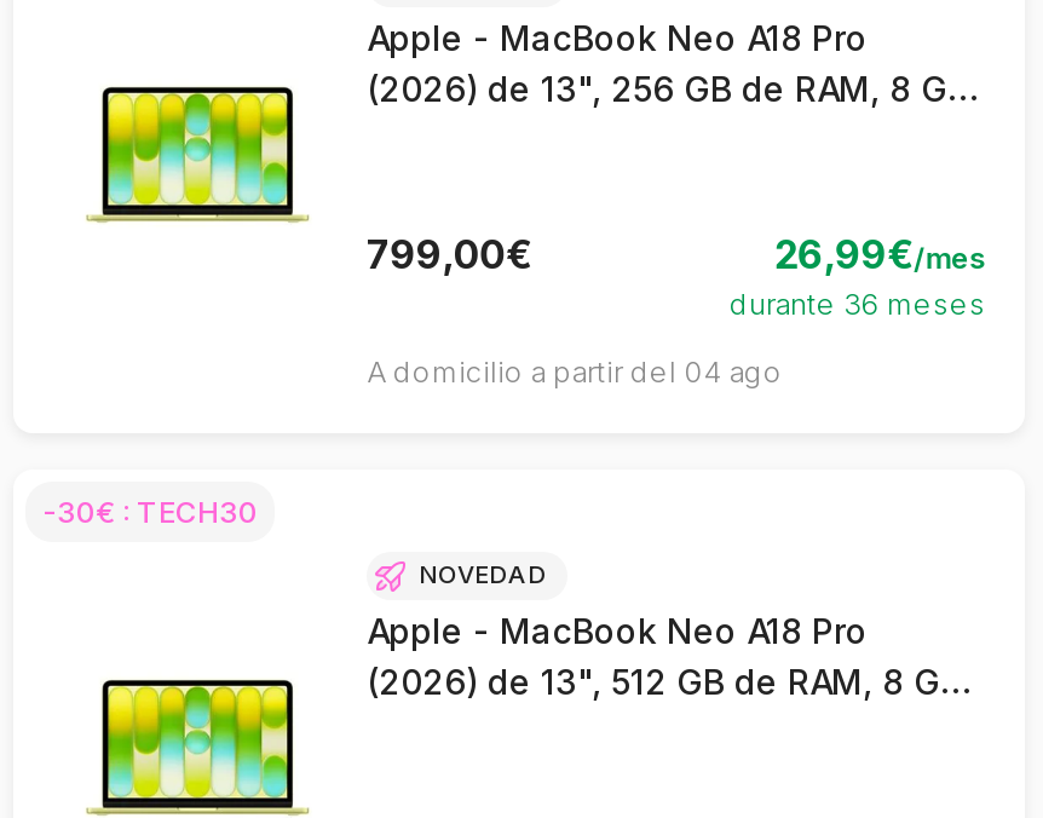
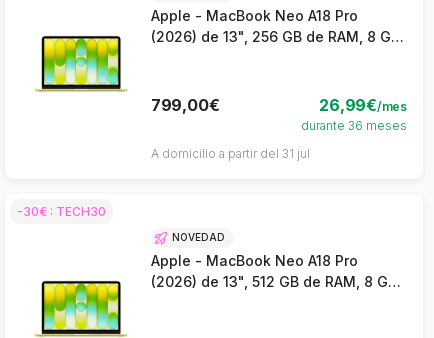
- A domicilio a partir del 04 ago
+ A domicilio a partir del 31 jul
